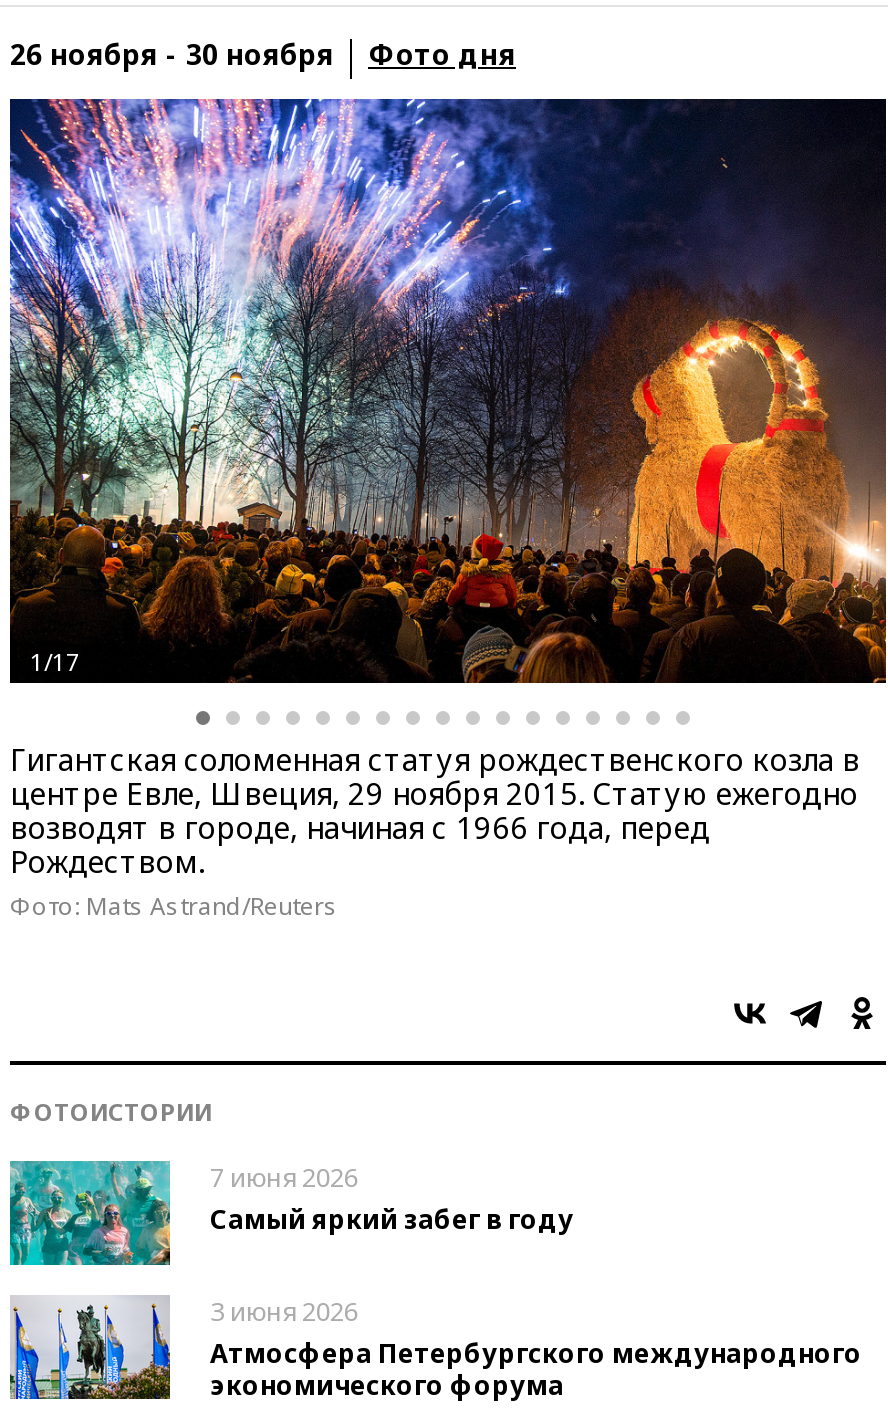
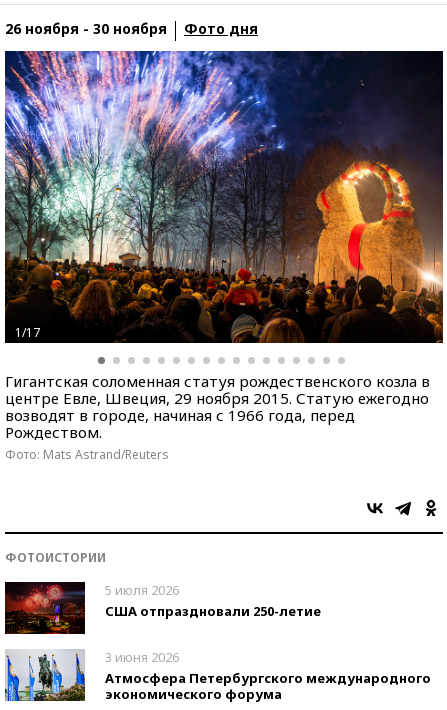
- [image]
- 7 июня 2026
- Самый яркий забег в году
+ [image]
+ 5 июля 2026
+ США отпраздновали 250-летие
